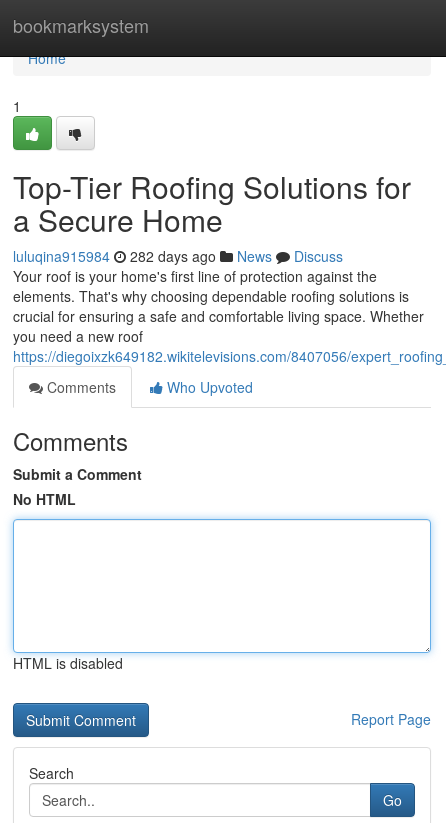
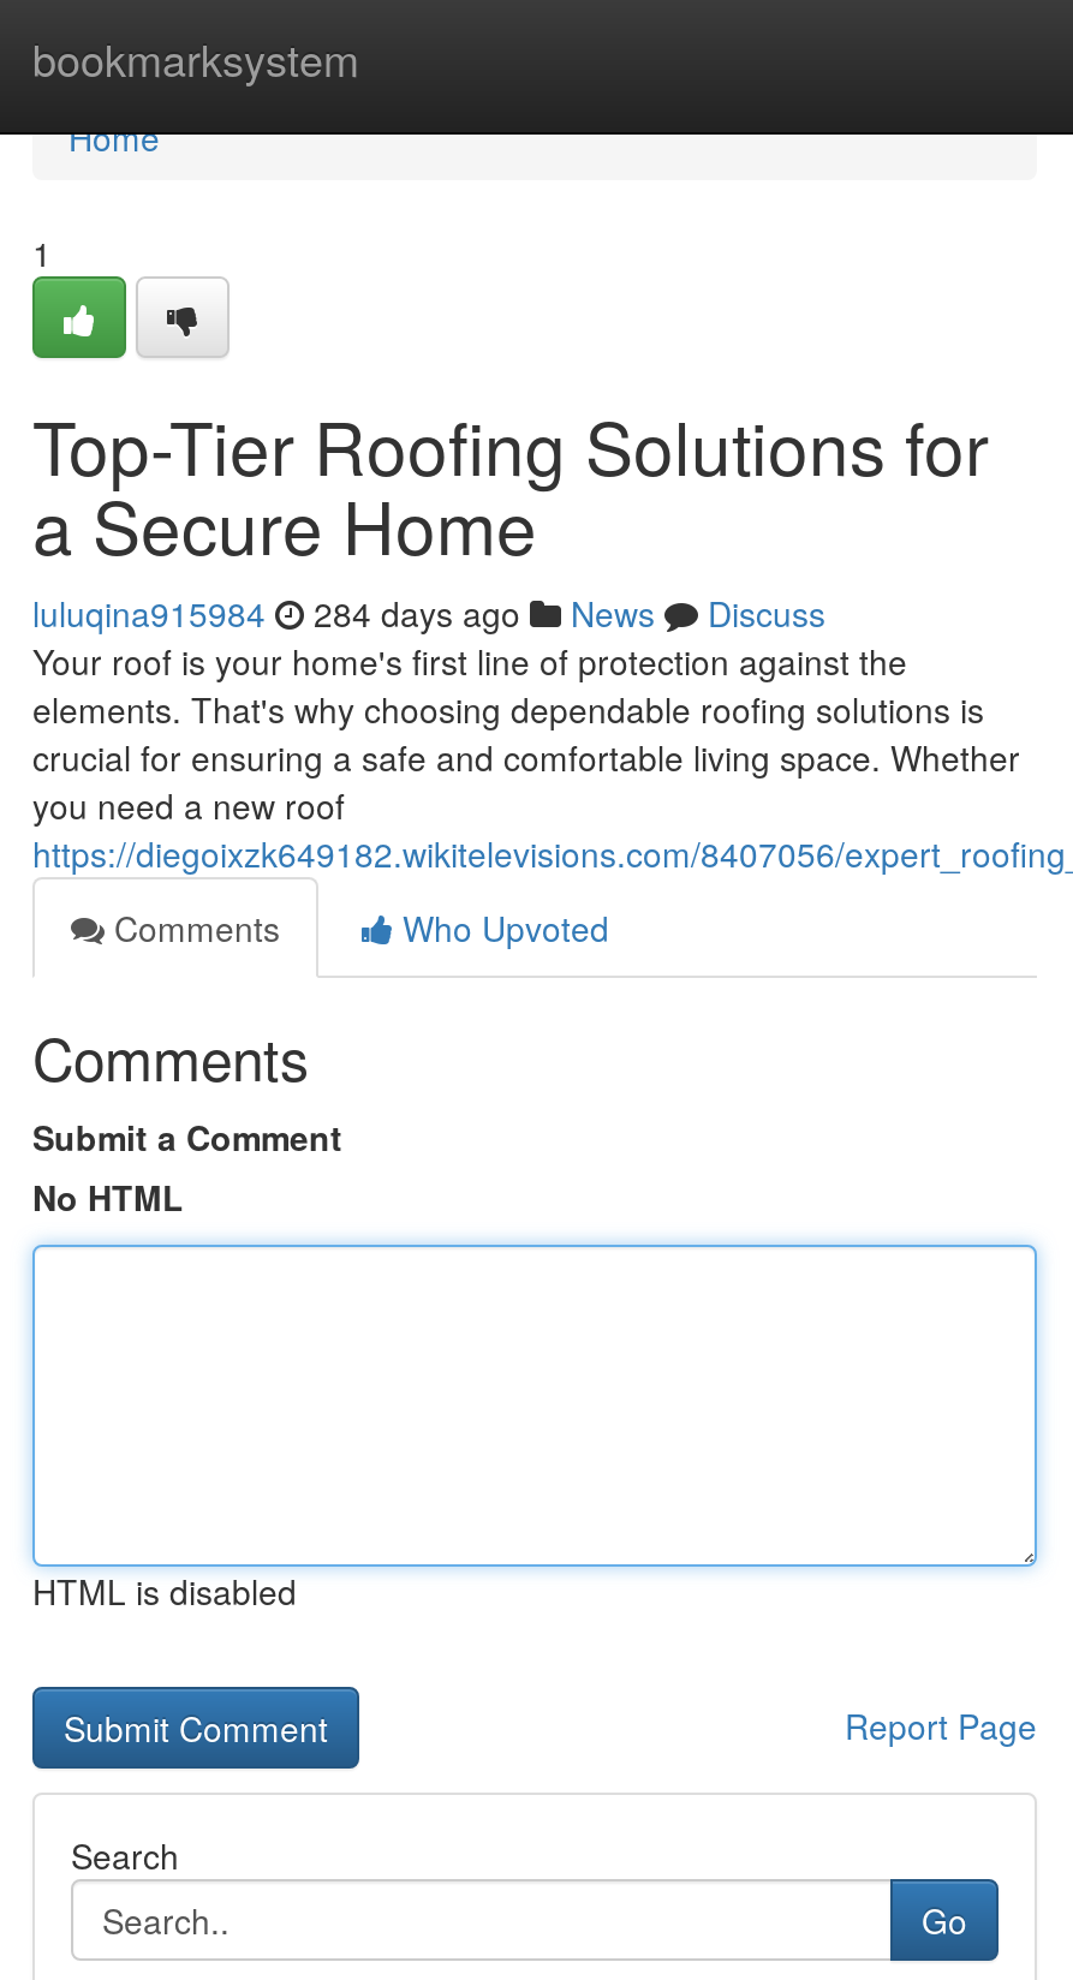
- luluqina915984 282 days ago News Discuss
+ luluqina915984 284 days ago News Discuss
